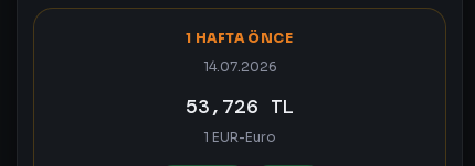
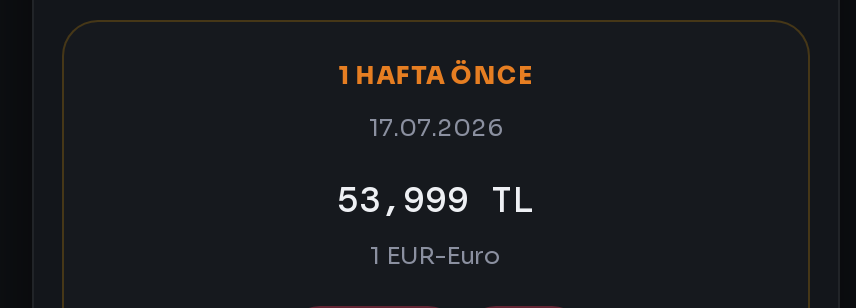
- 14.07.2026
+ 17.07.2026

- 53,726 TL
+ 53,999 TL
